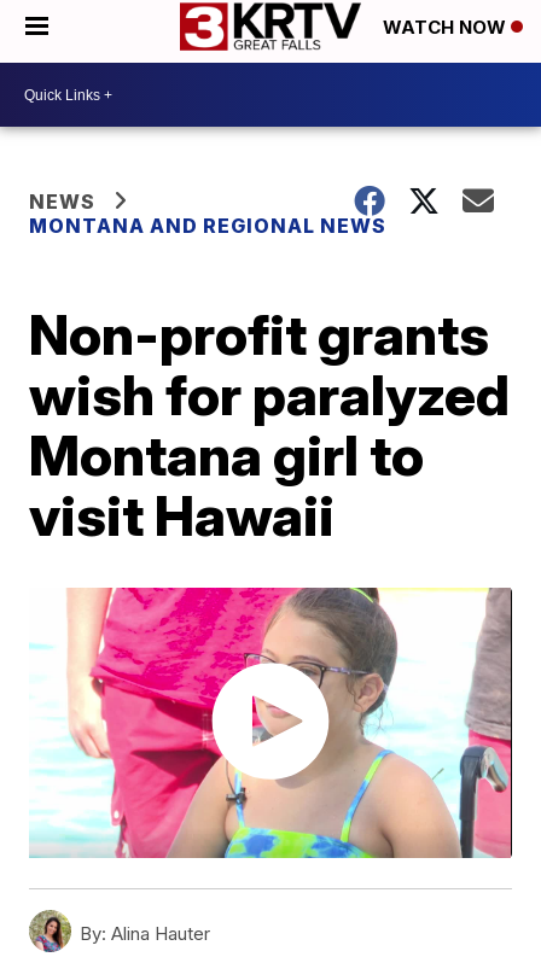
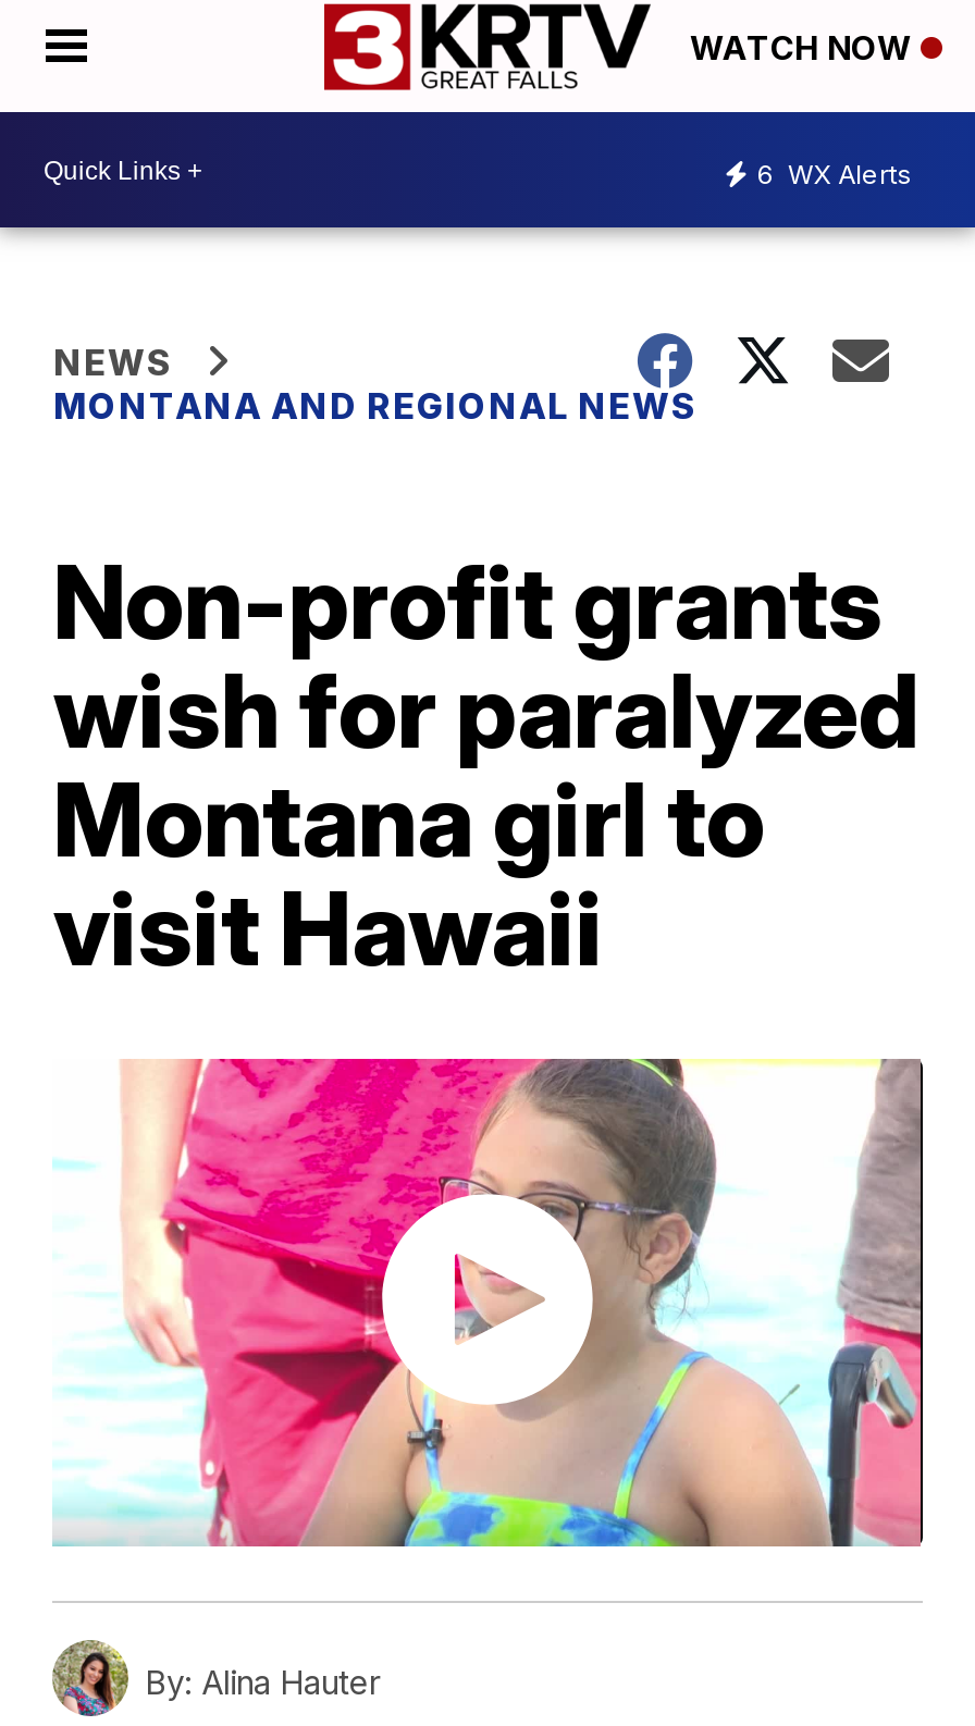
+ 6 WX Alerts
